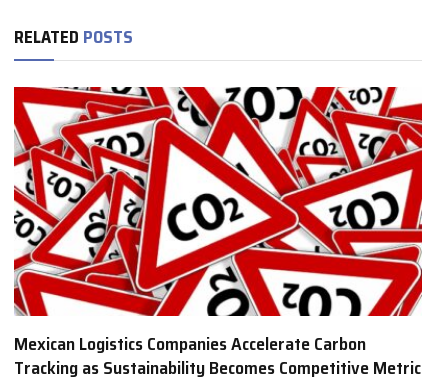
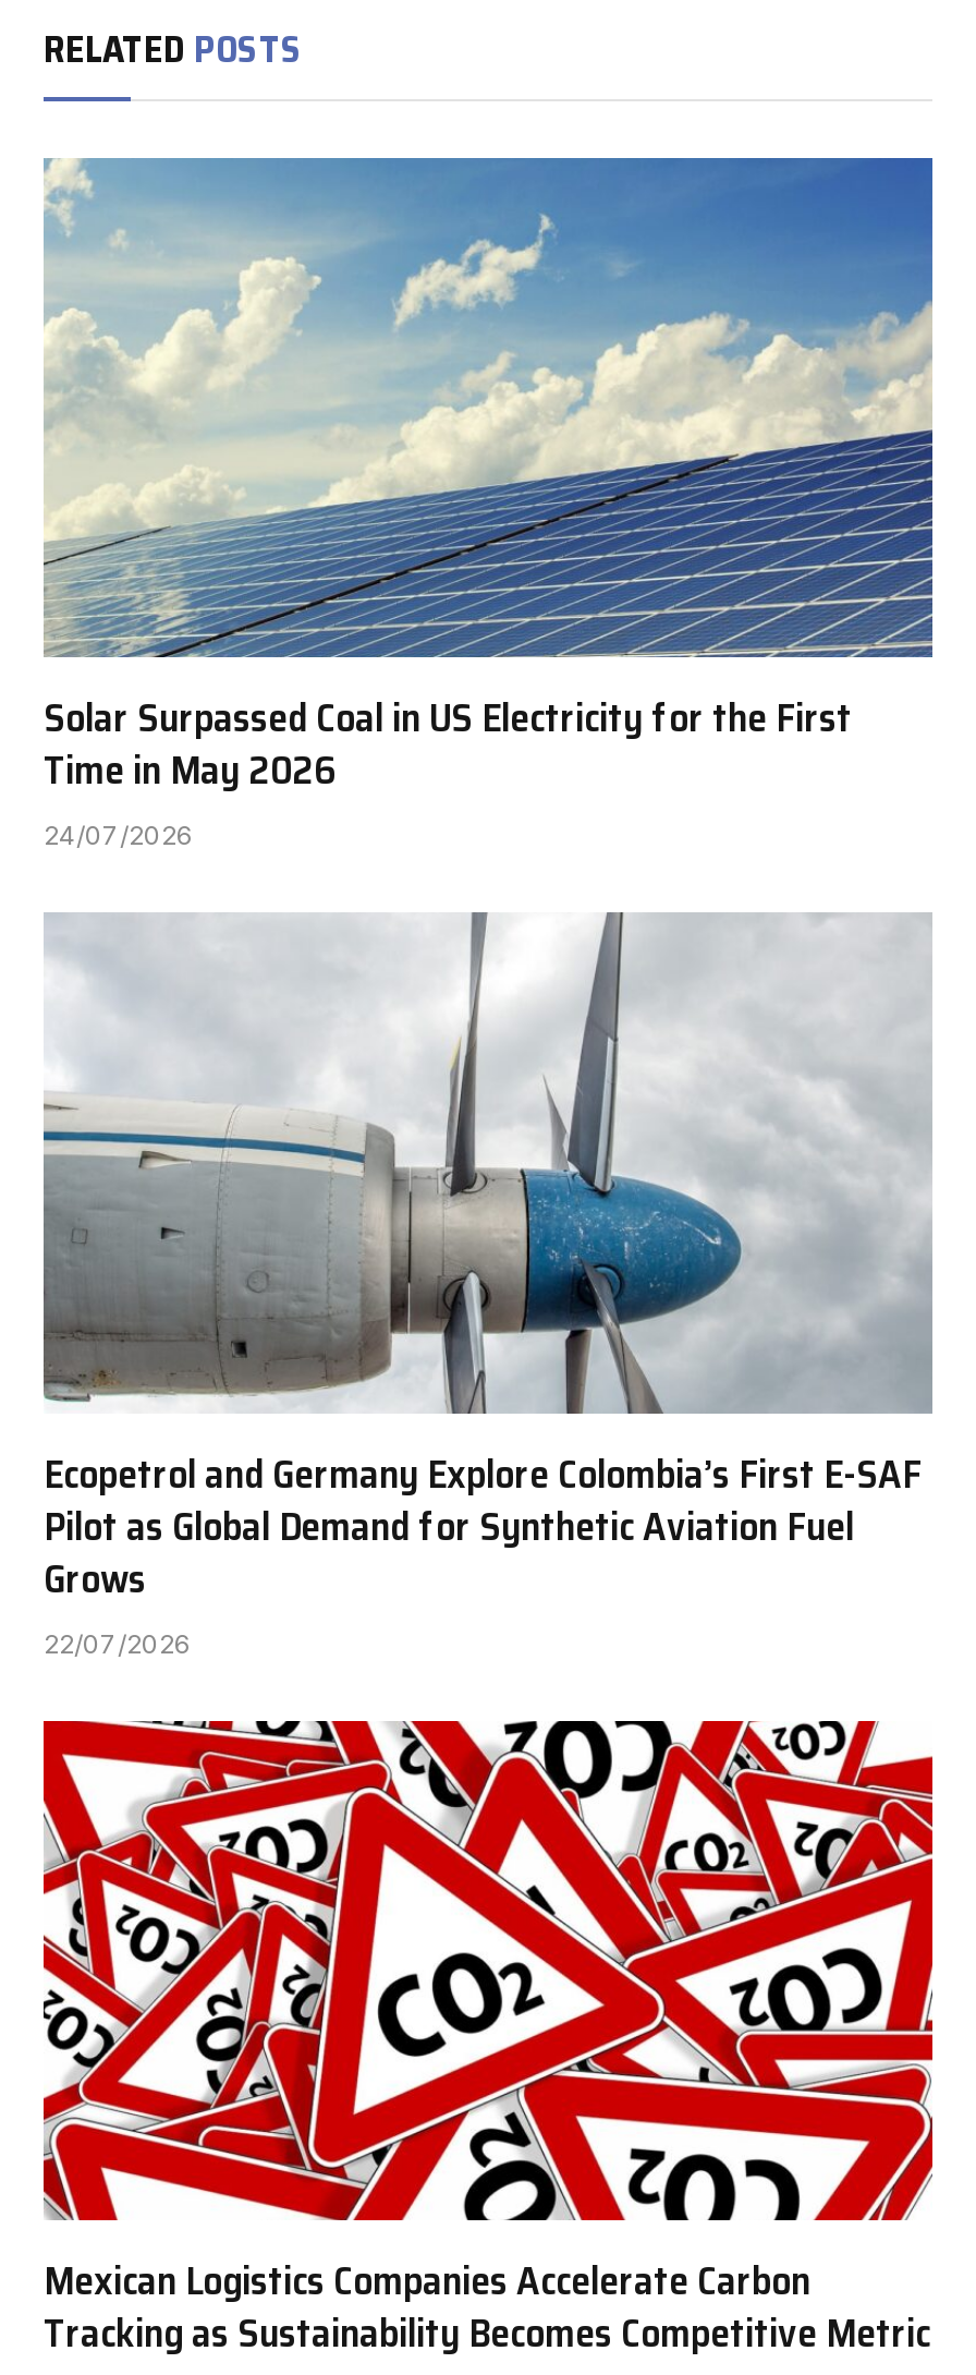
+ [image]
+ Solar Surpassed Coal in US Electricity for the First
+ Time in May 2026
+ 24/07/2026

+ [image]
+ Ecopetrol and Germany Explore Colombia’s First E-SAF
+ Pilot as Global Demand for Synthetic Aviation Fuel
+ Grows
+ 22/07/2026
